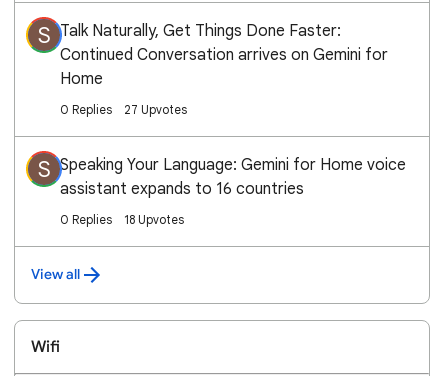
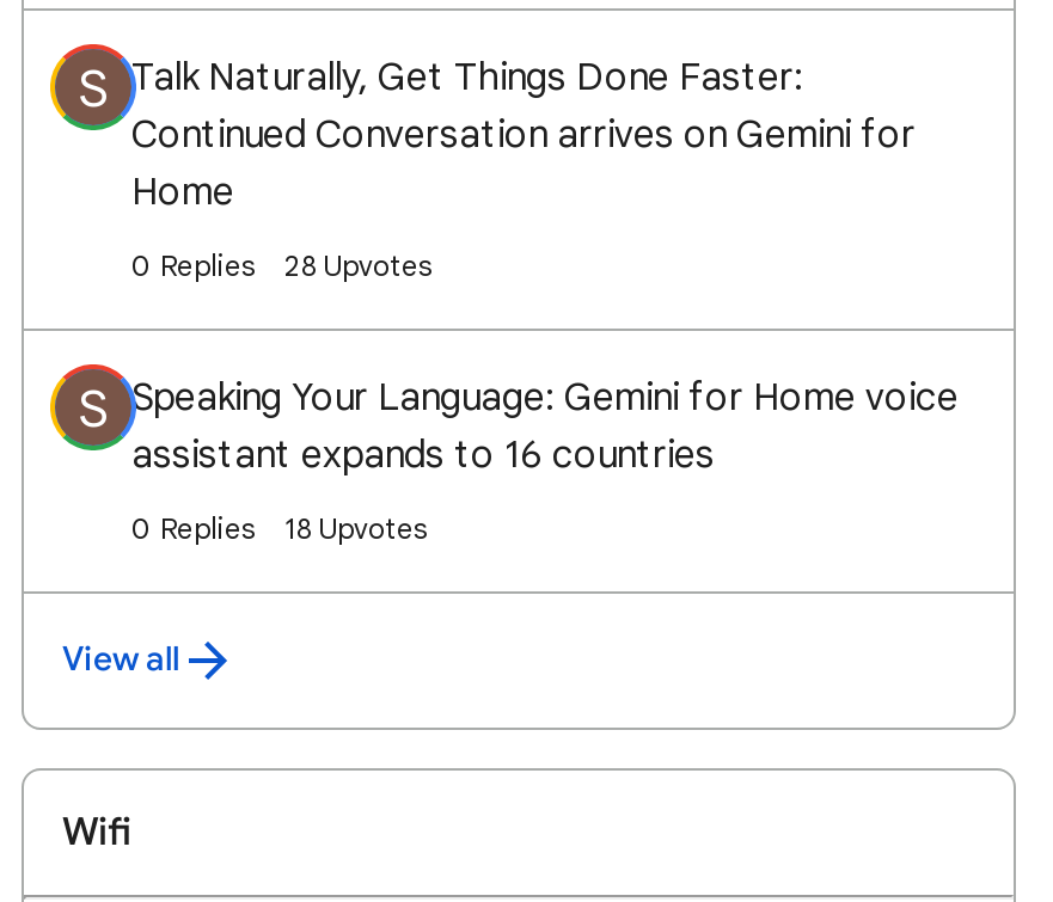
- 27 Upvotes
+ 28 Upvotes
